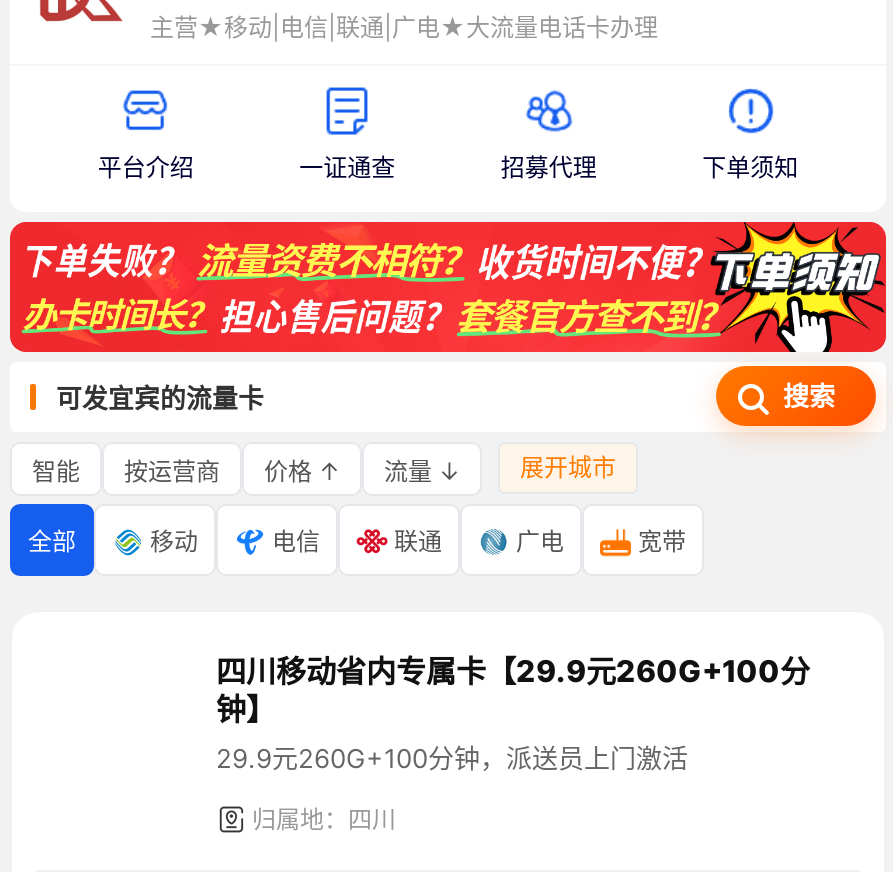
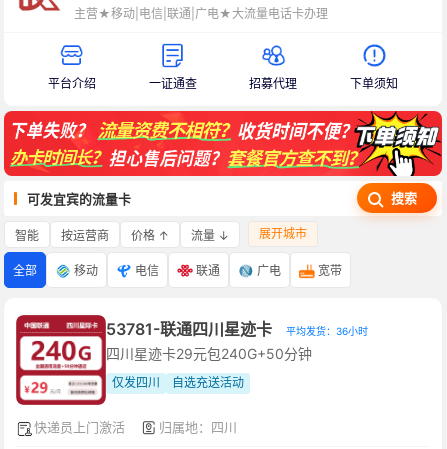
+ [image]

- 四川移动省内专属卡【29.9元260G+100分
- 钟】
- 29.9元260G+100分钟，派送员上门激活
+ 53781-联通四川星迹卡
+ 平均发货：36小时
+ 四川星迹卡29元包240G+50分钟
+ 仅发四川
+ 自选充送活动
+ 快递员上门激活
